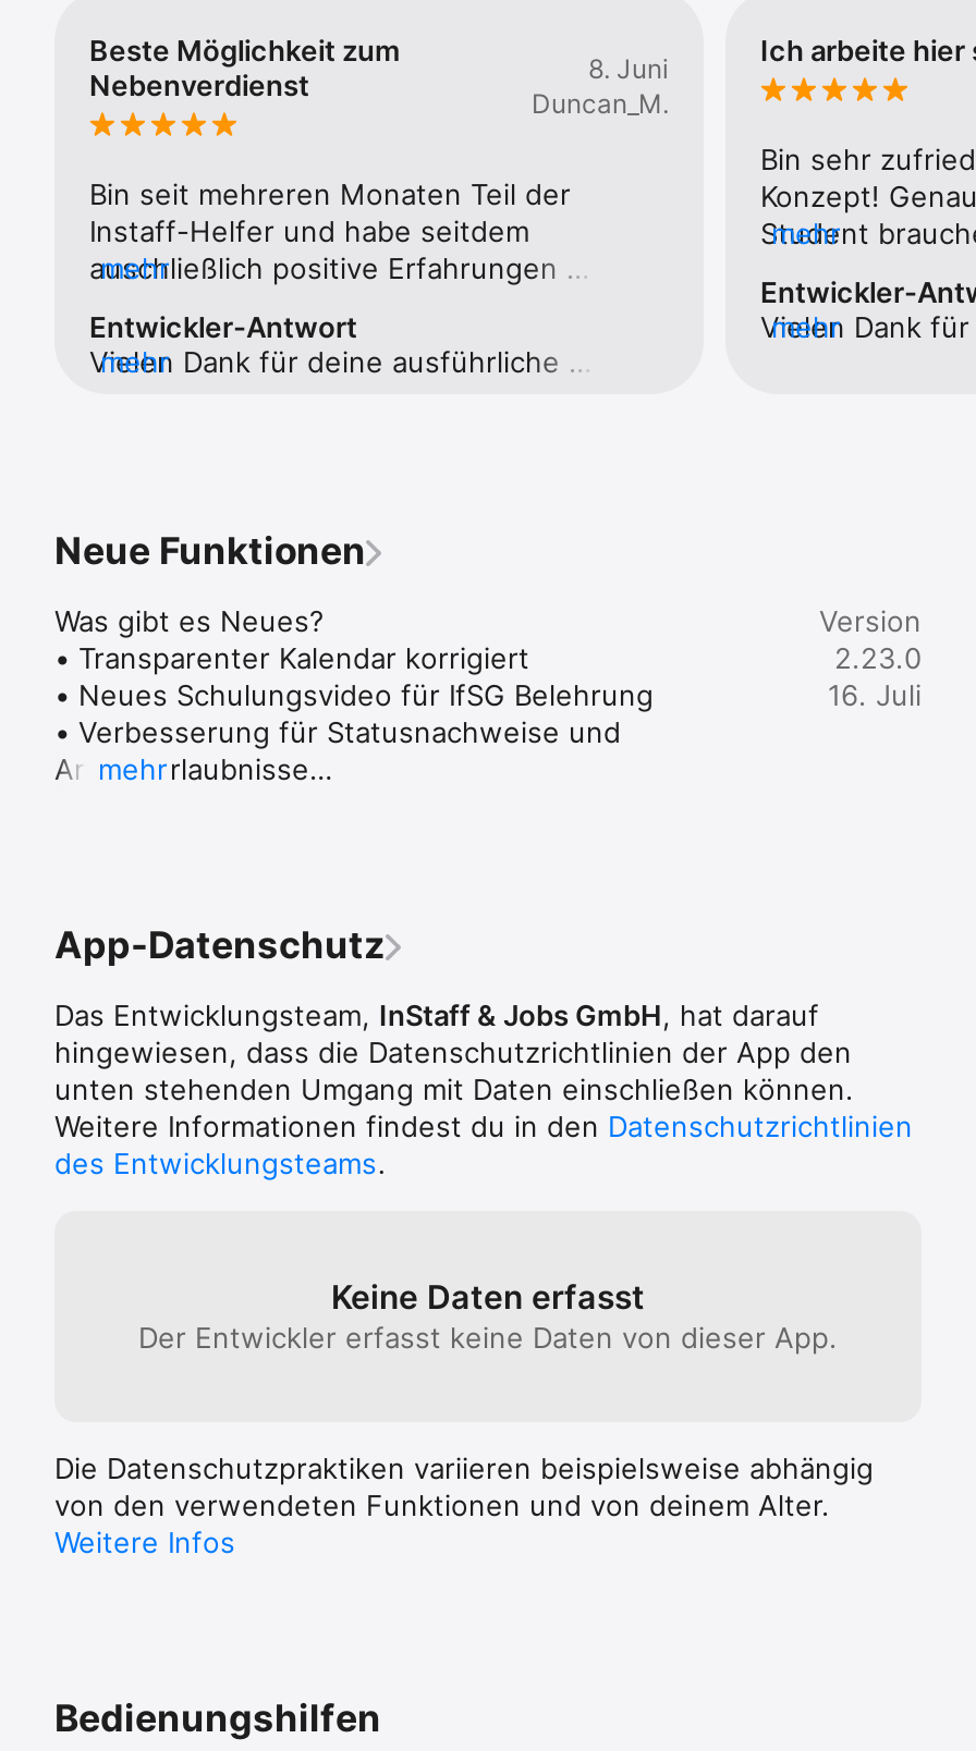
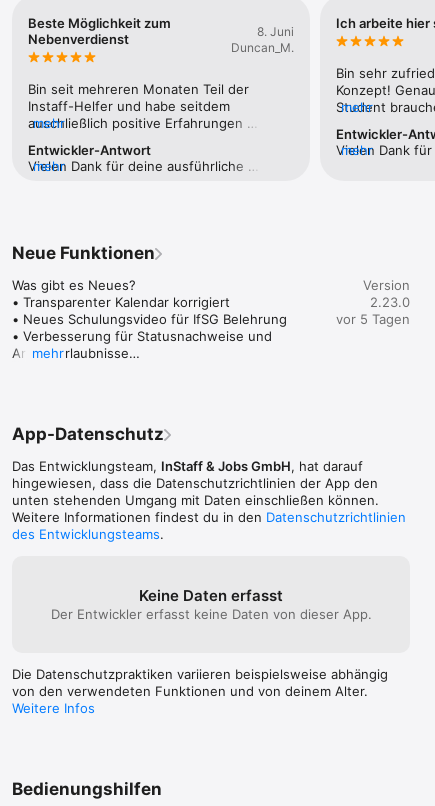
- 16. Juli
+ vor 5 Tagen
